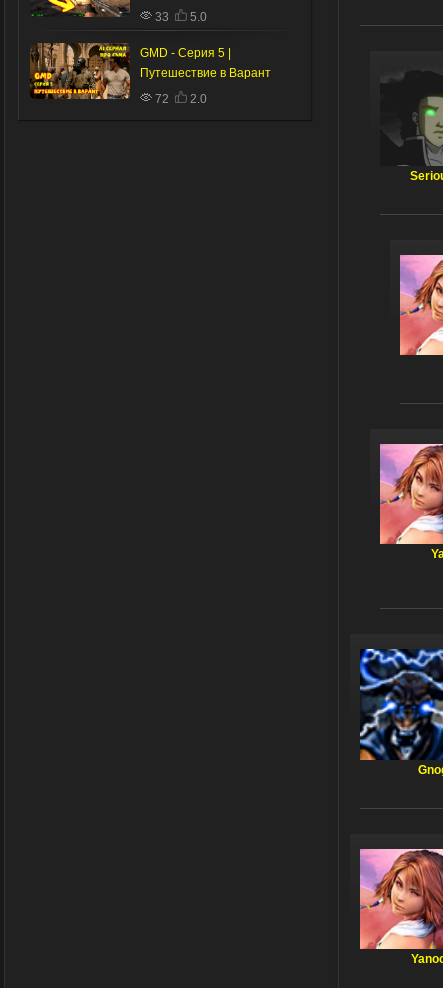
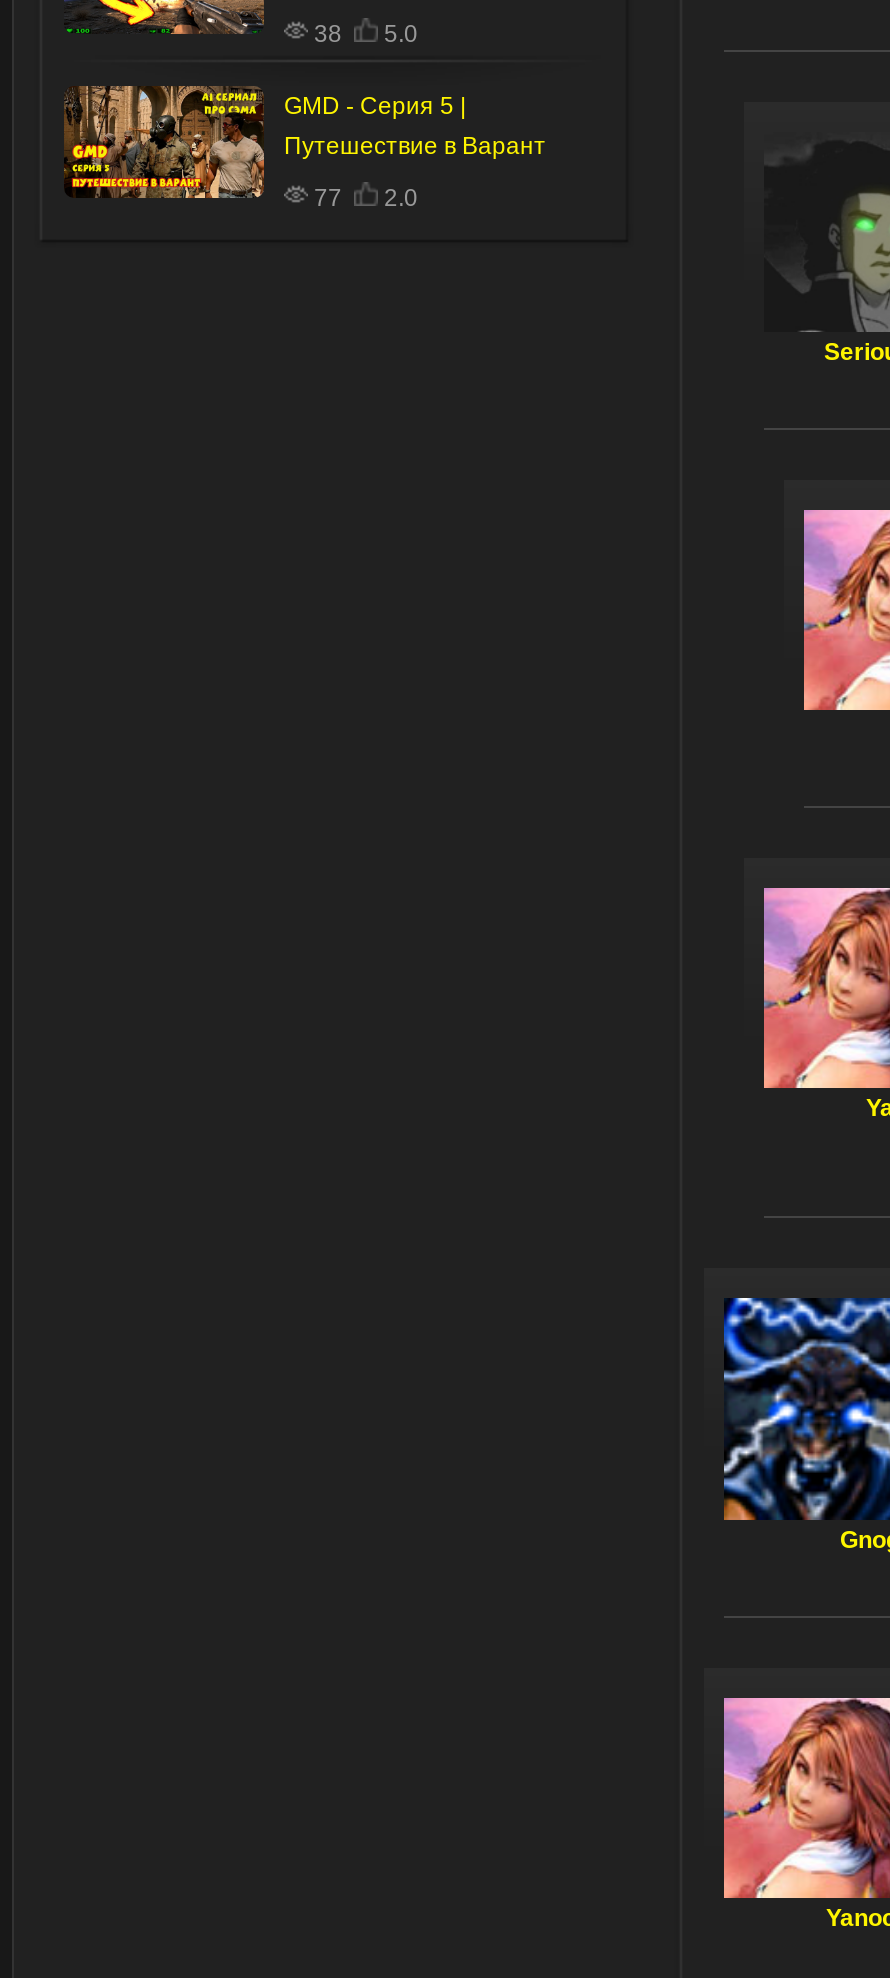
- 33 5.0
+ 38 5.0

- 72 2.0
+ 77 2.0
